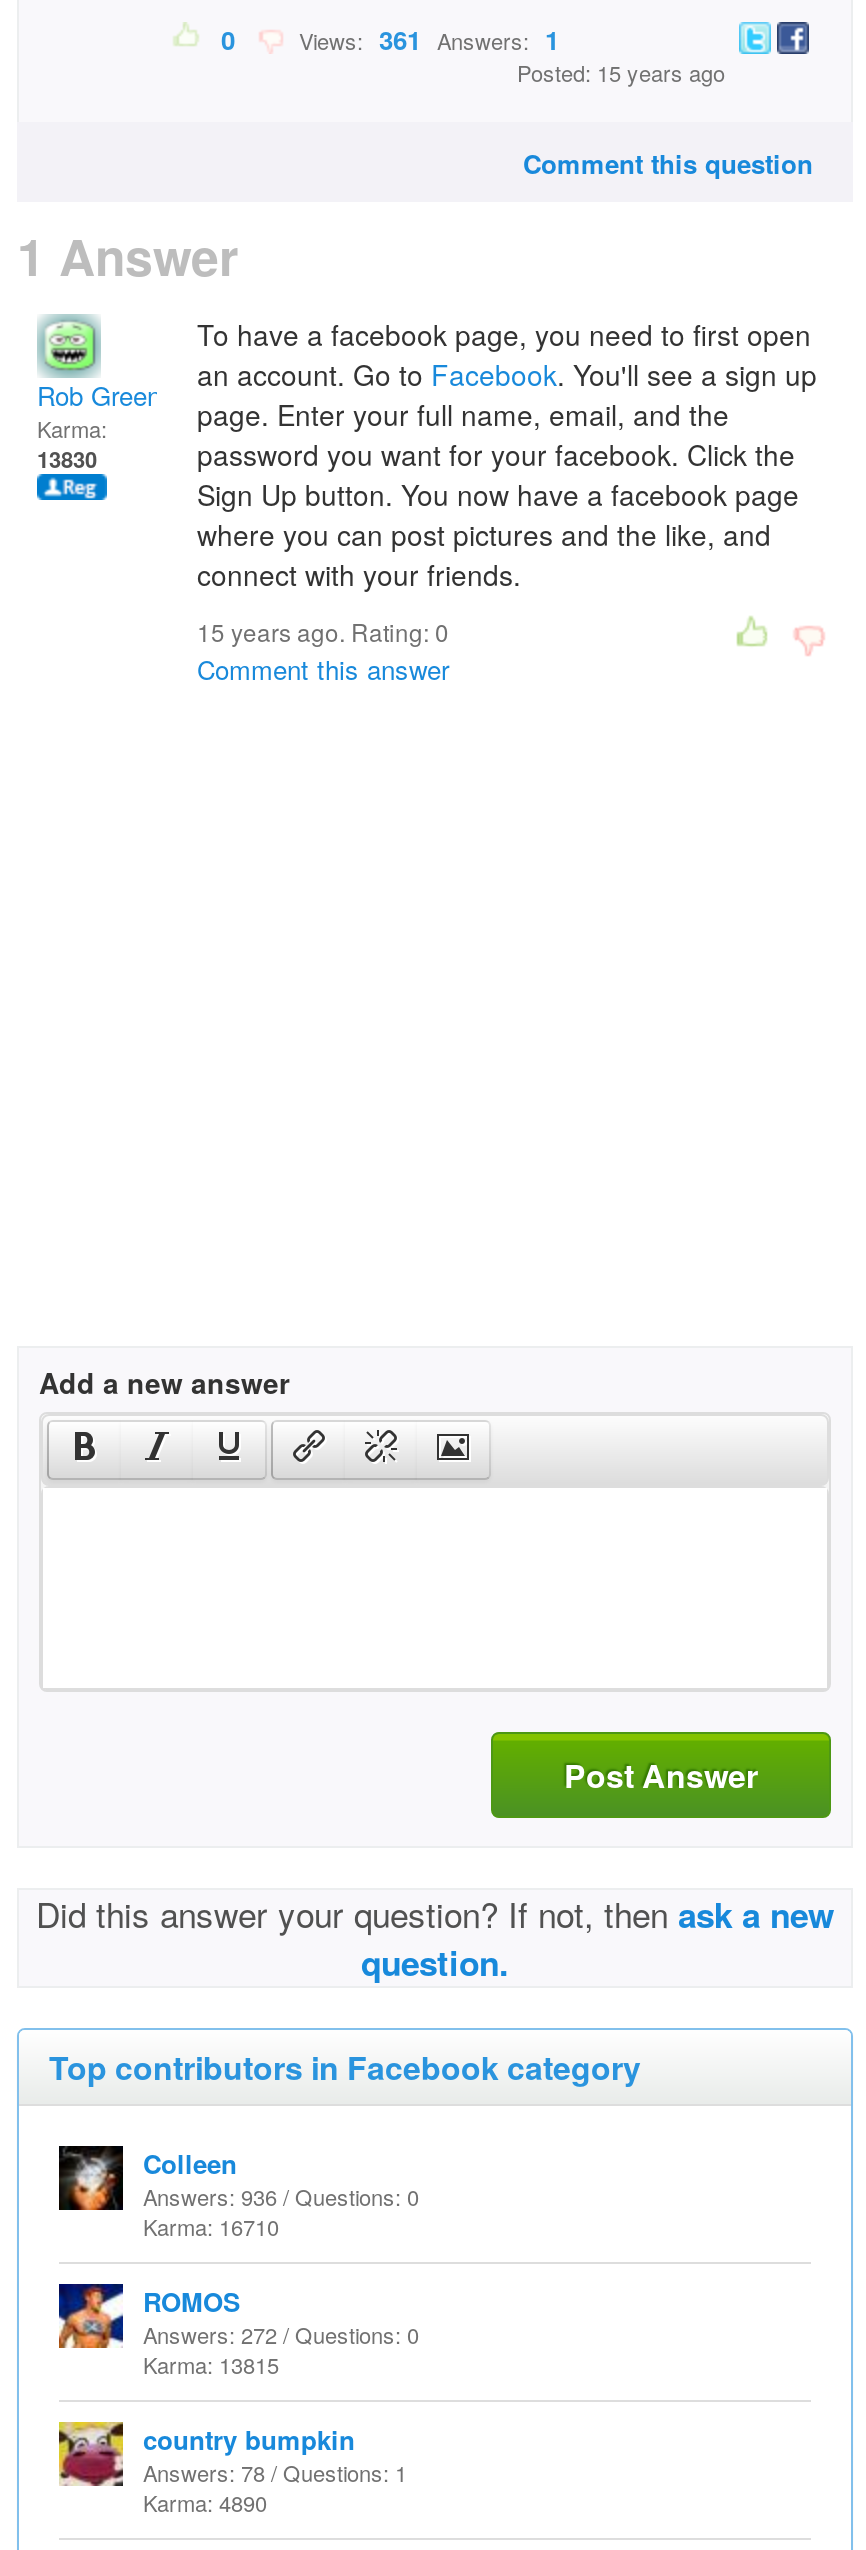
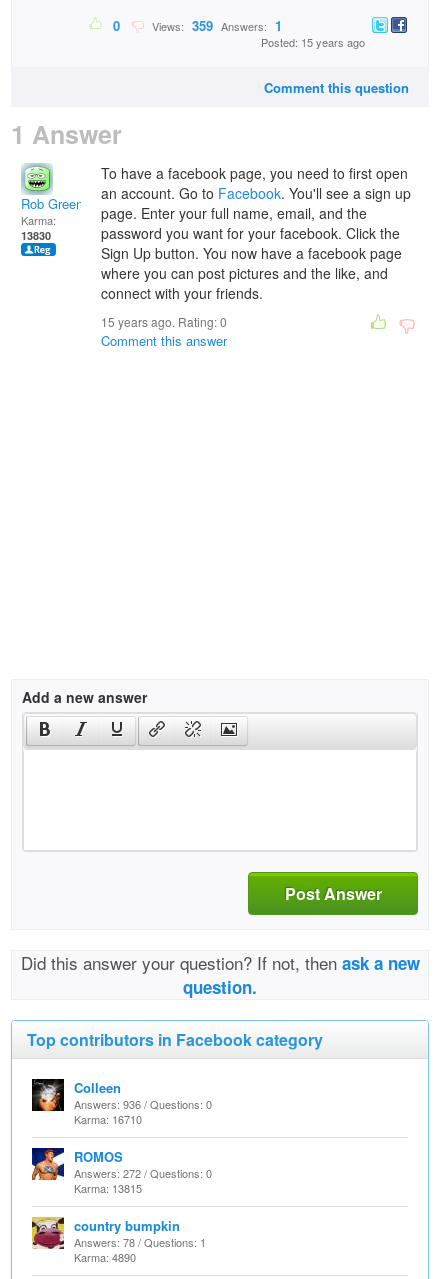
- Views: 361 Answers: 1
+ Views: 359 Answers: 1
